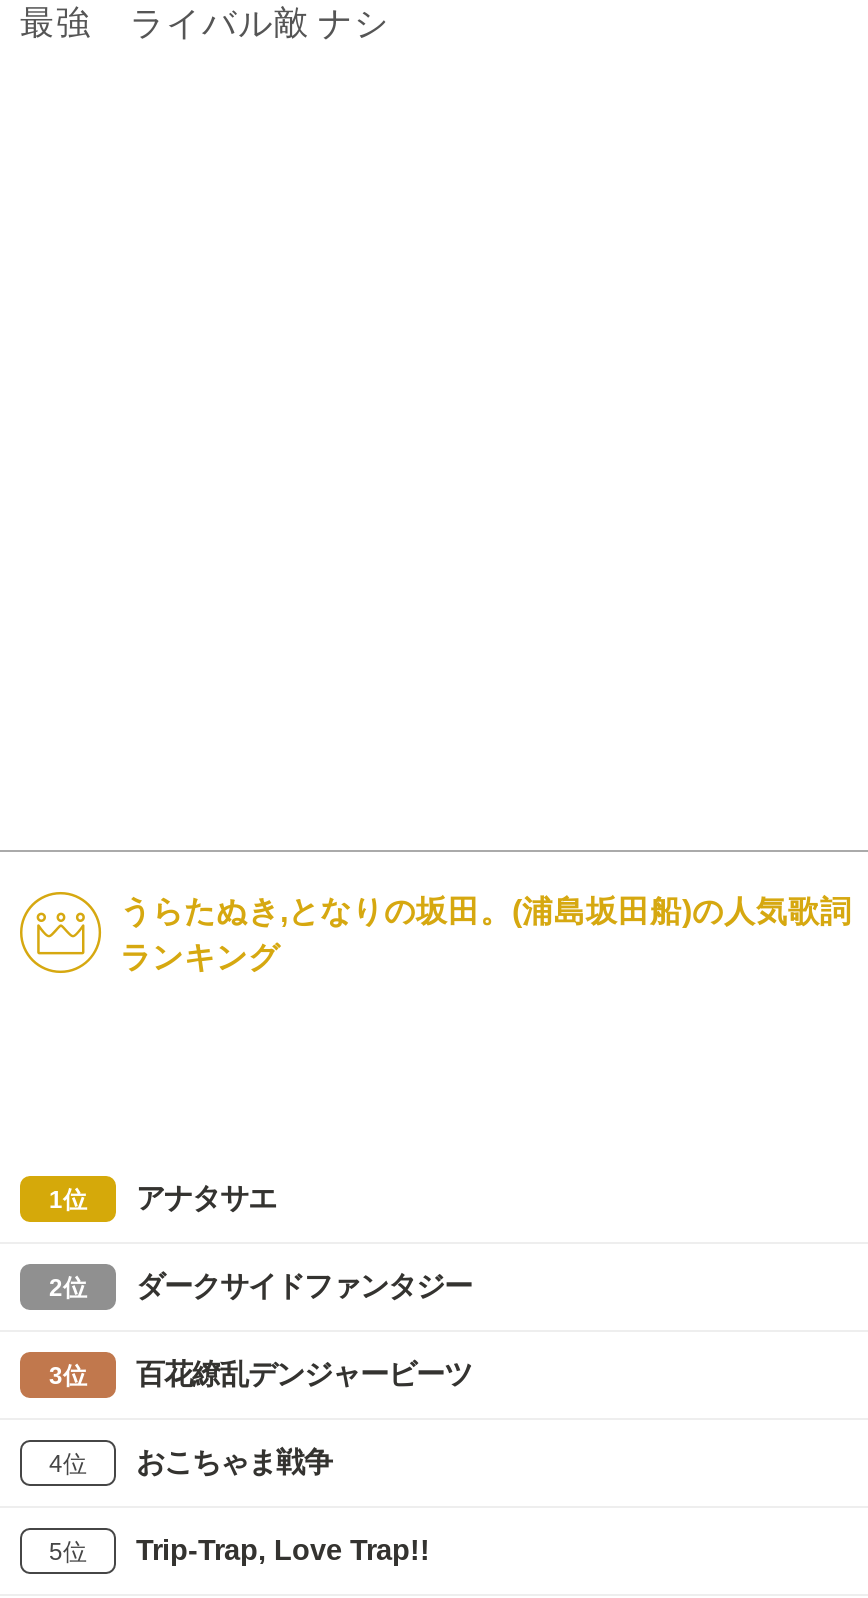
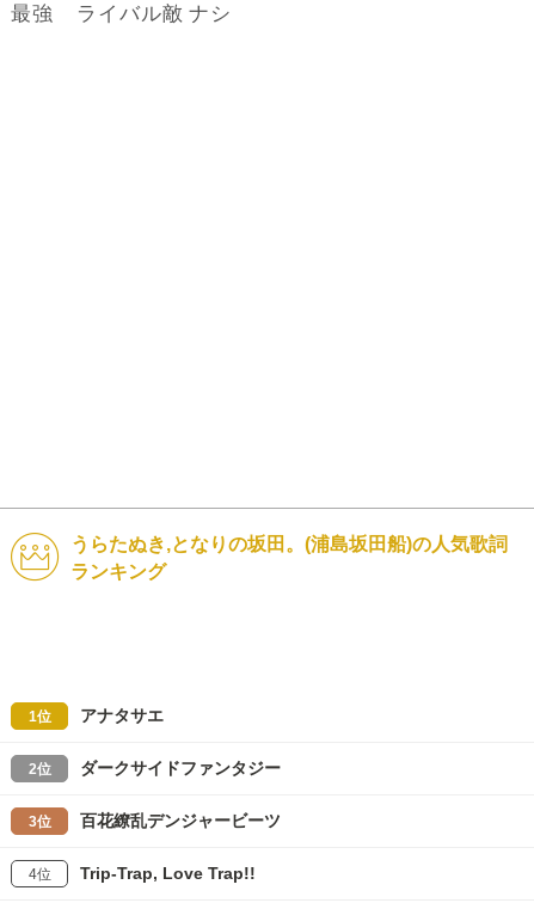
- おこちゃま戦争
- 5位
